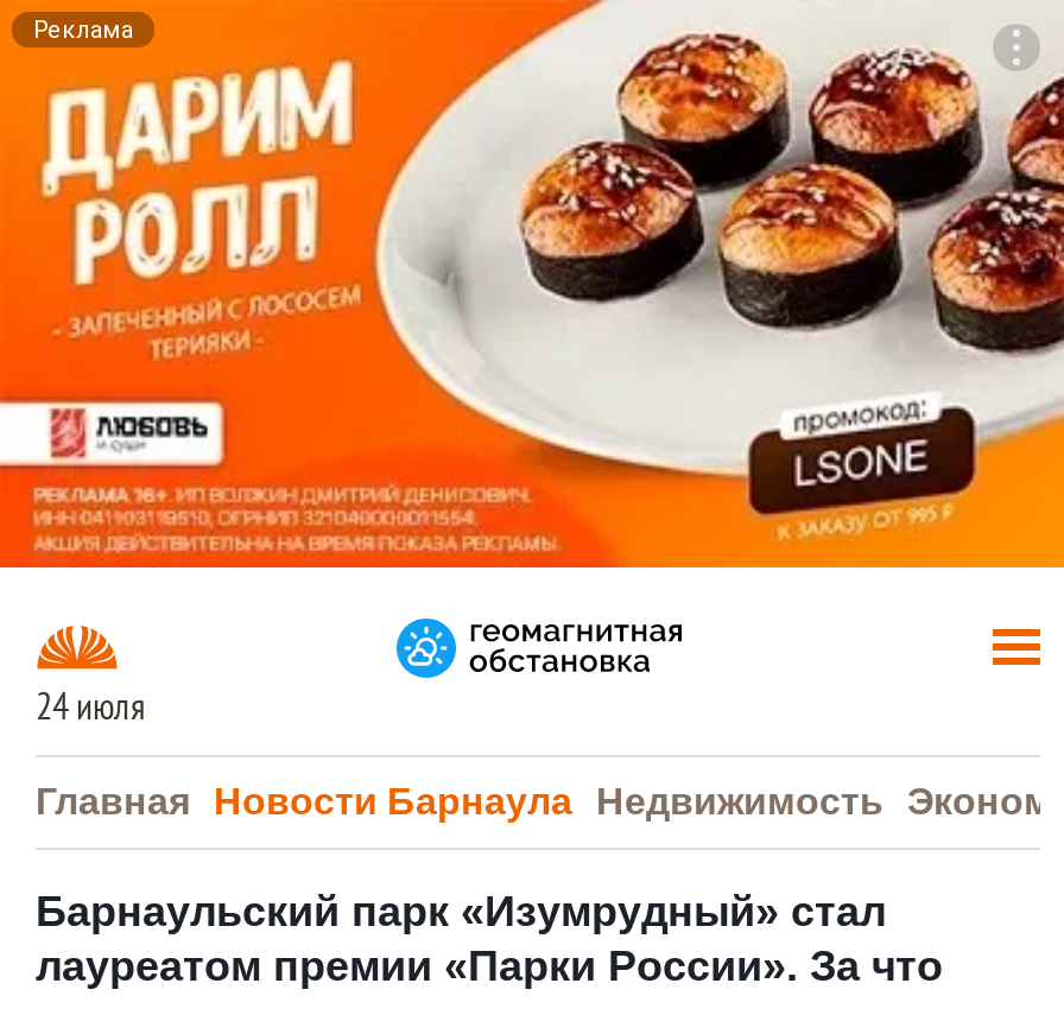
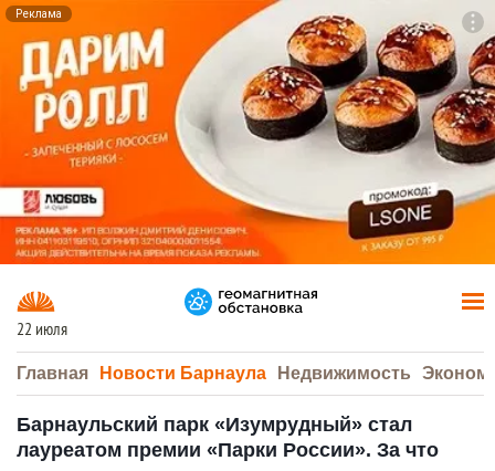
- 24 июля
+ 22 июля
